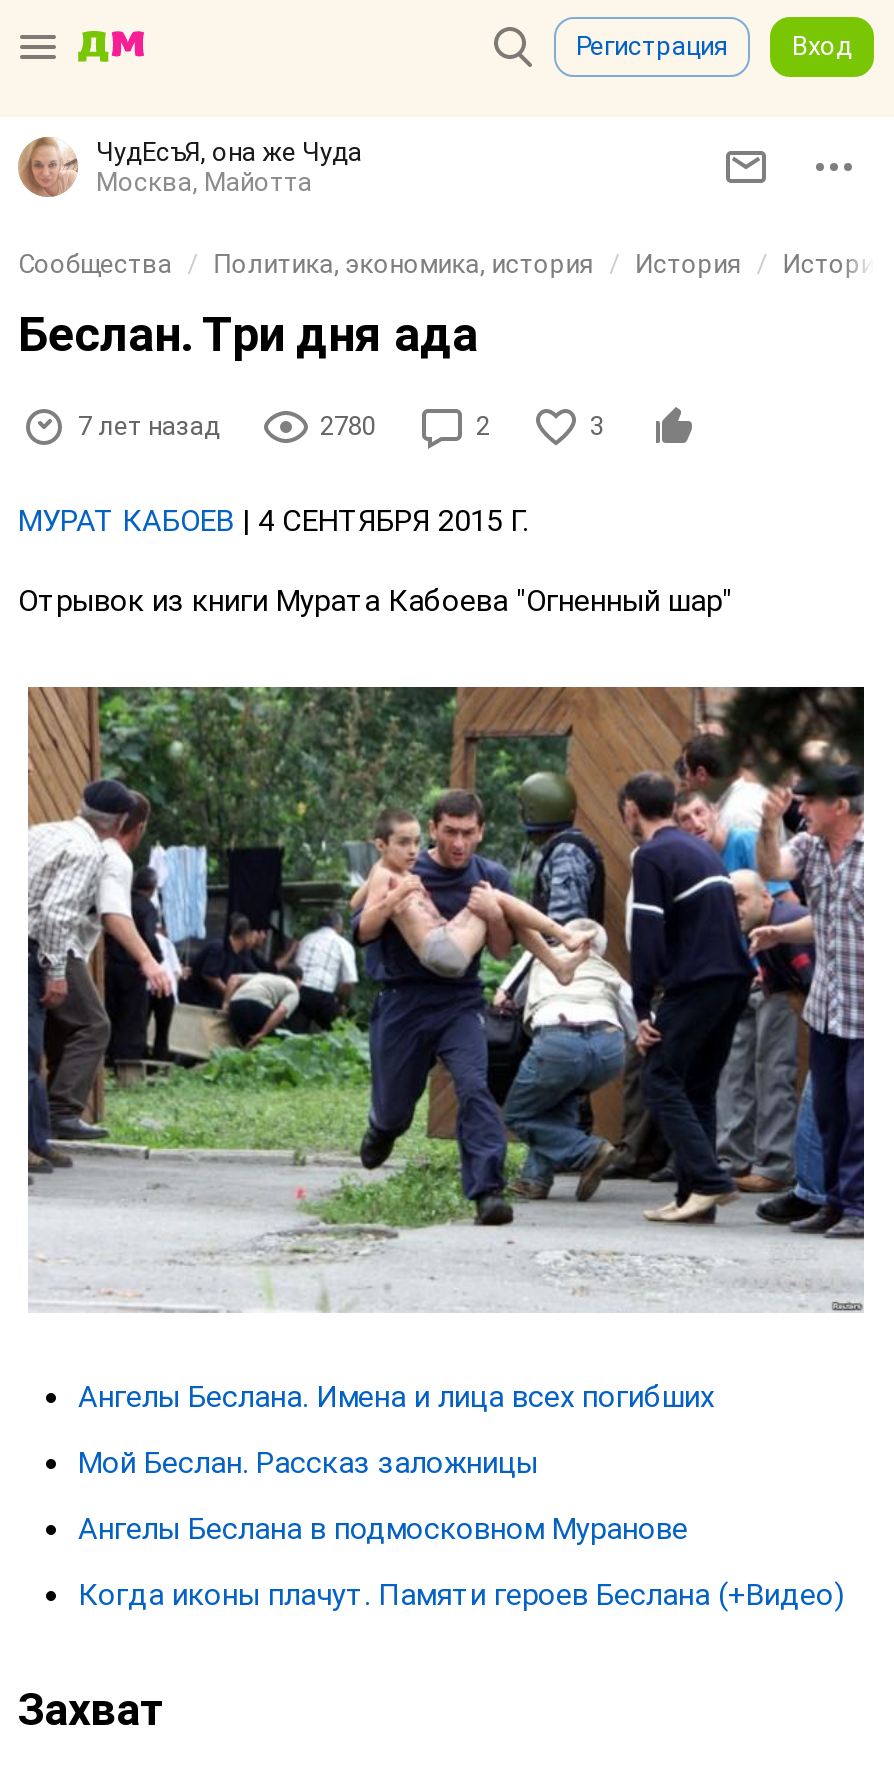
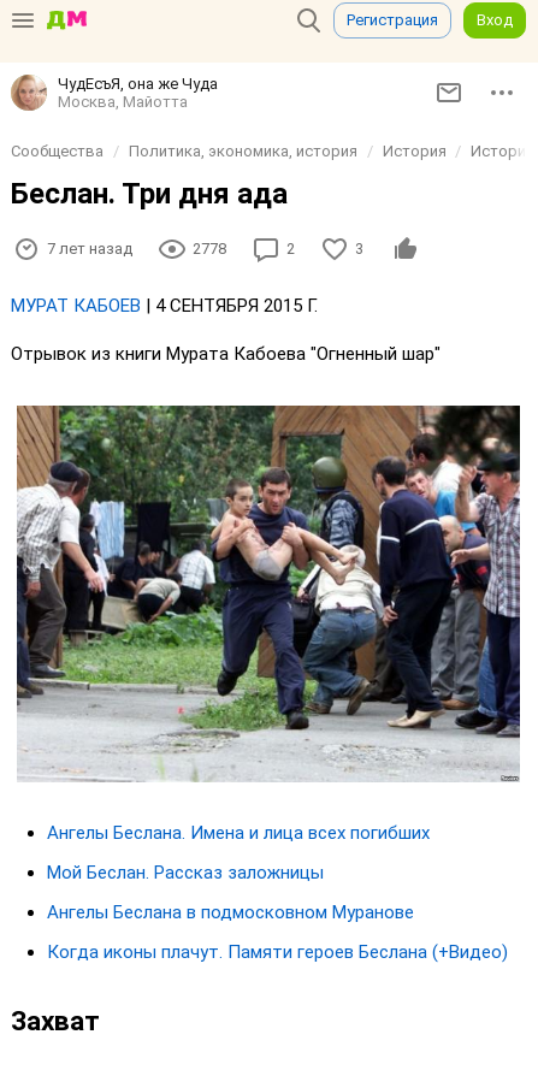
- 2780
+ 2778
